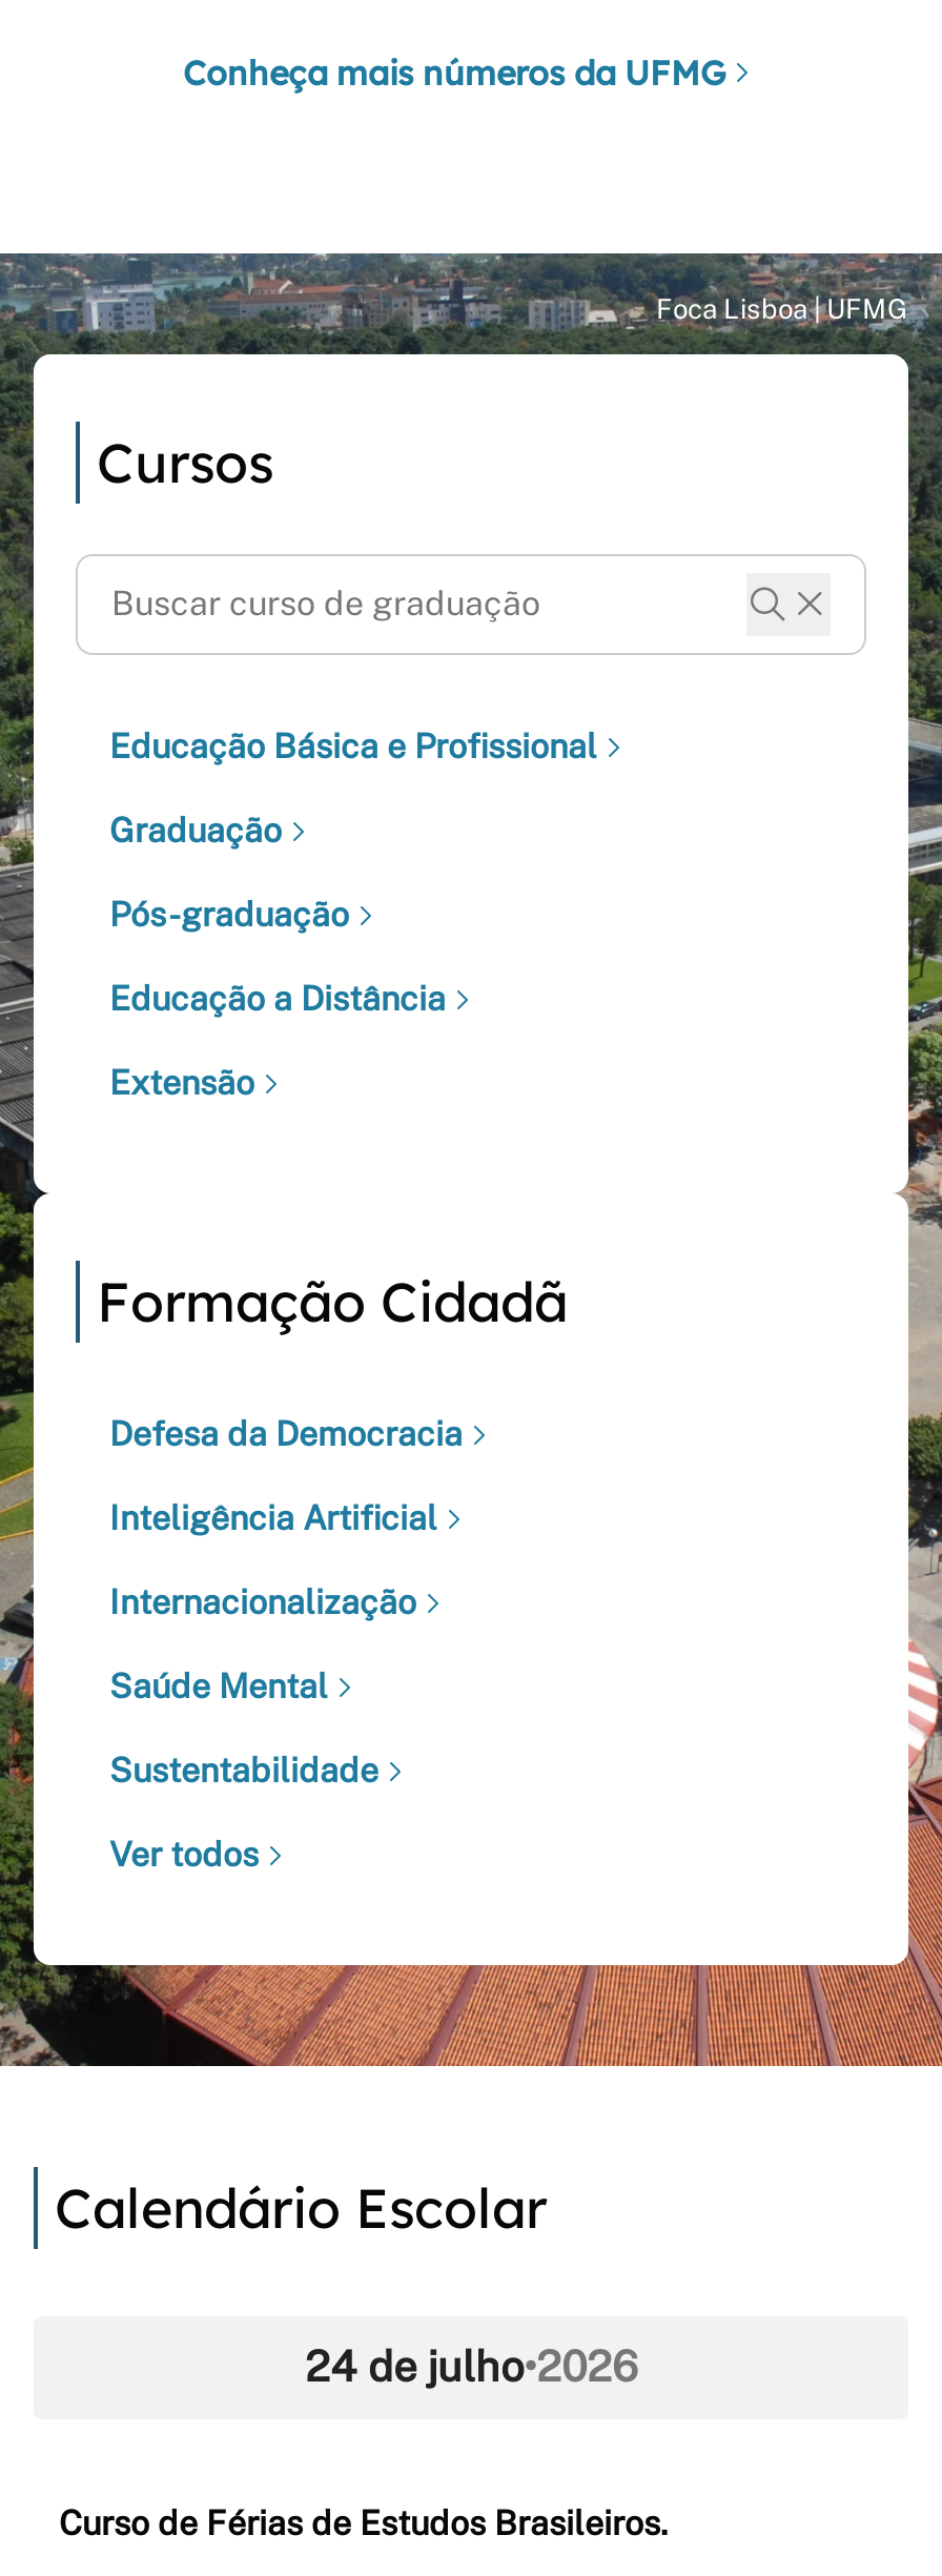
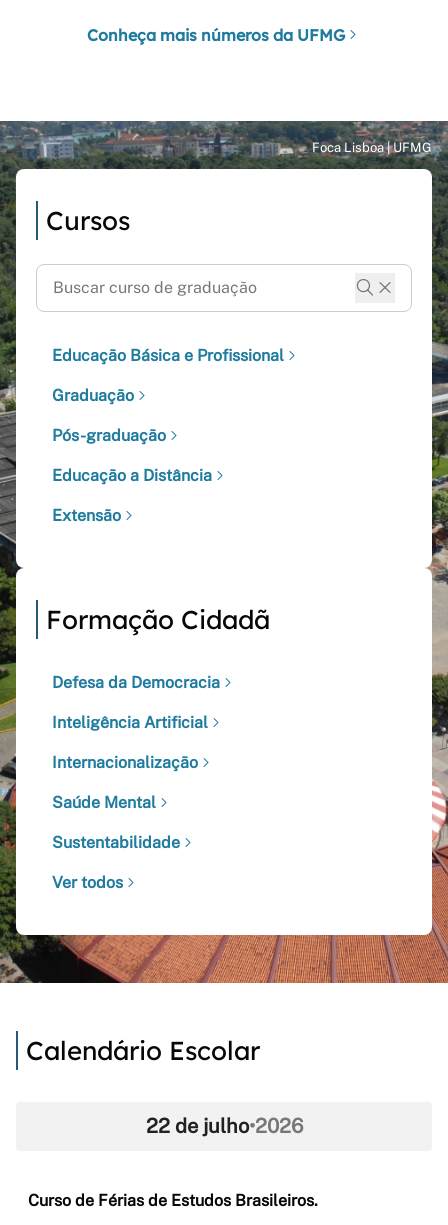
- 24 de julho•2026
+ 22 de julho•2026
